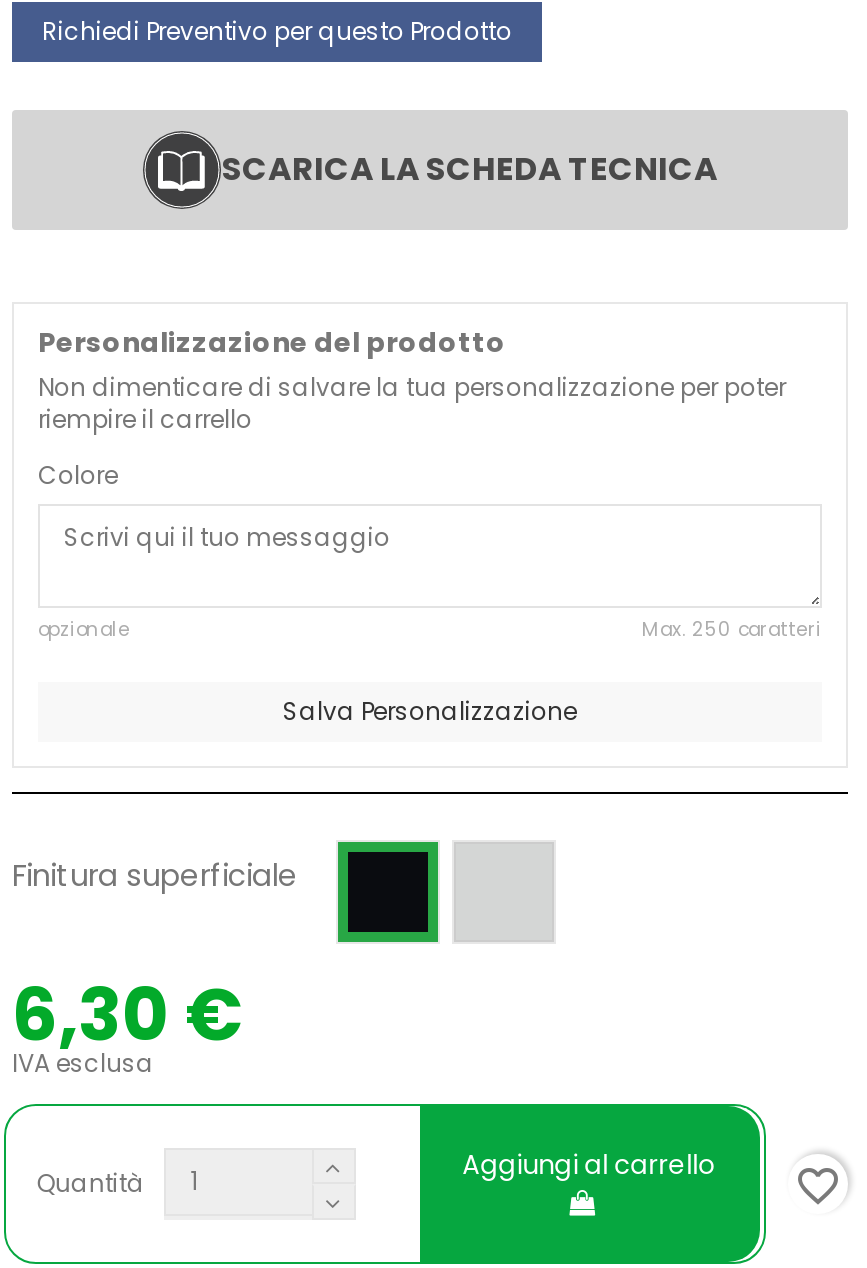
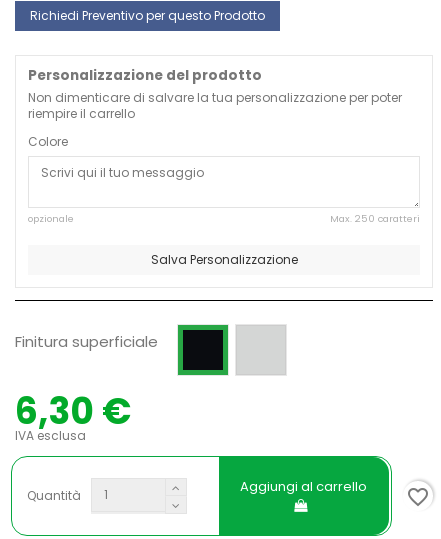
- SCARICA LA SCHEDA TECNICA
